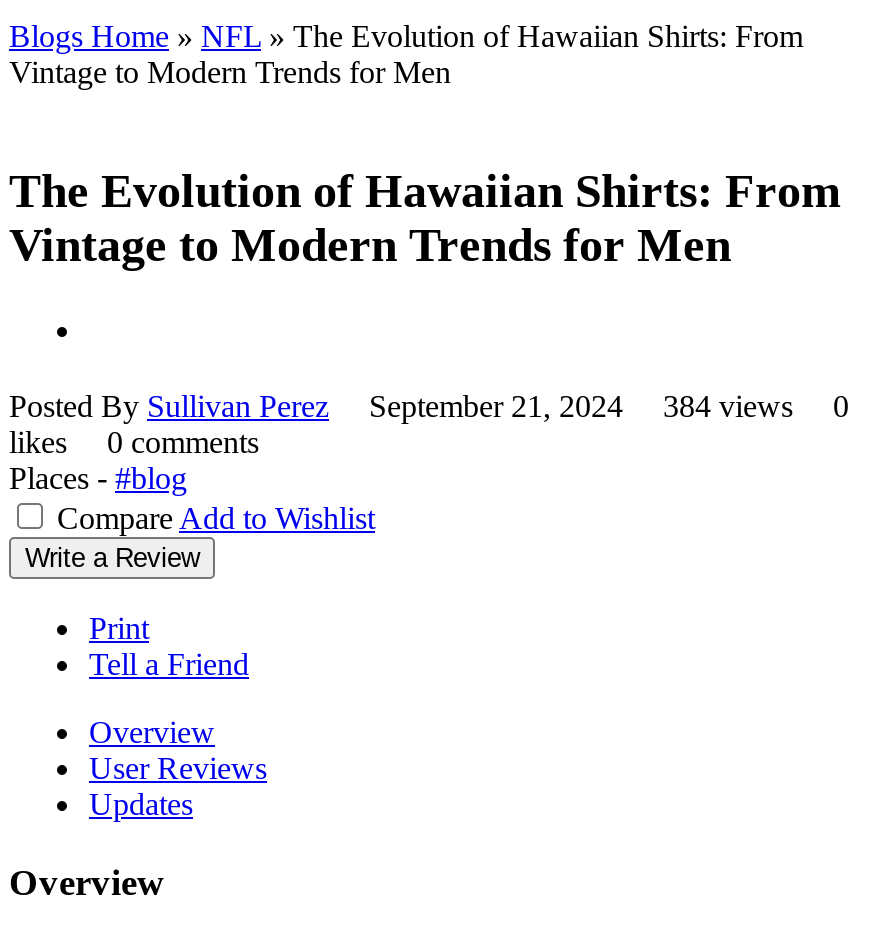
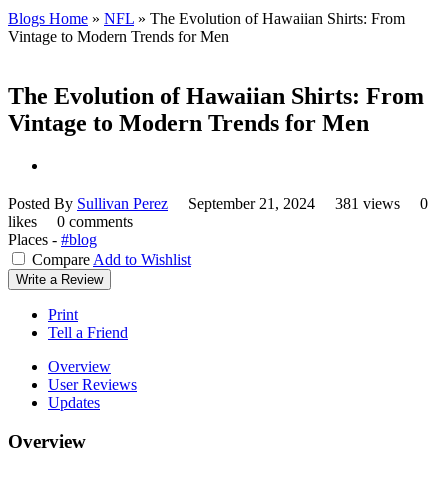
- Posted By Sullivan Perez September 21, 2024 384 views 0
+ Posted By Sullivan Perez September 21, 2024 381 views 0
